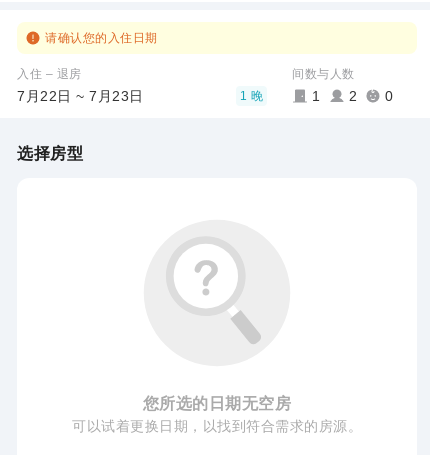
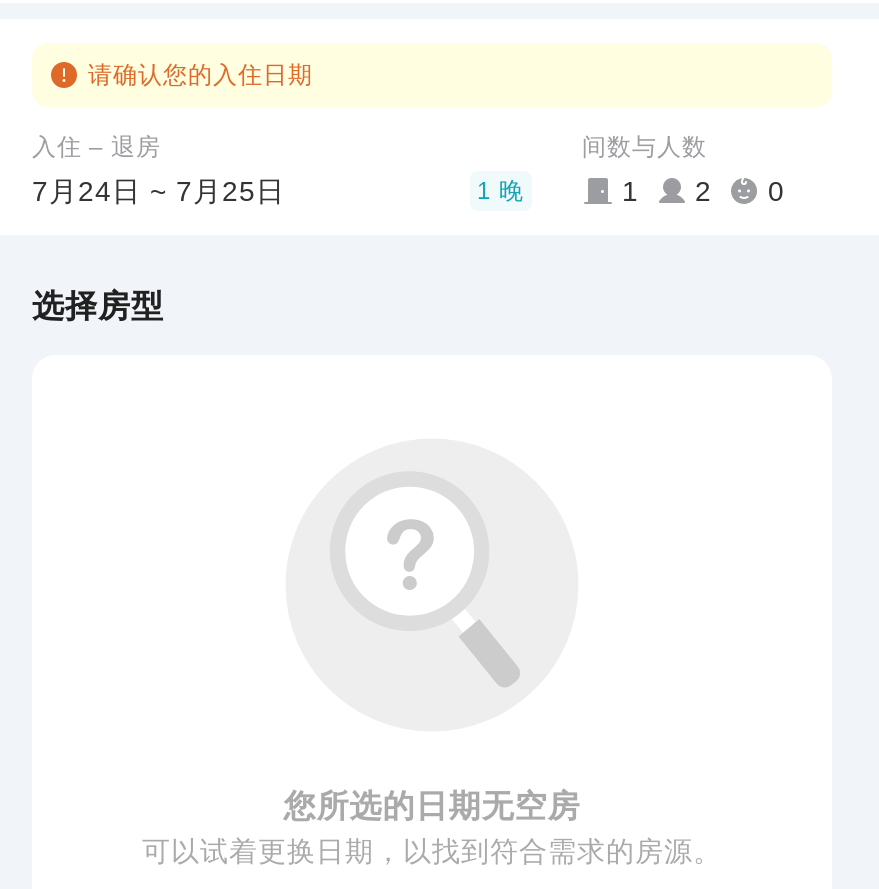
- 7月22日 ~ 7月23日
+ 7月24日 ~ 7月25日
